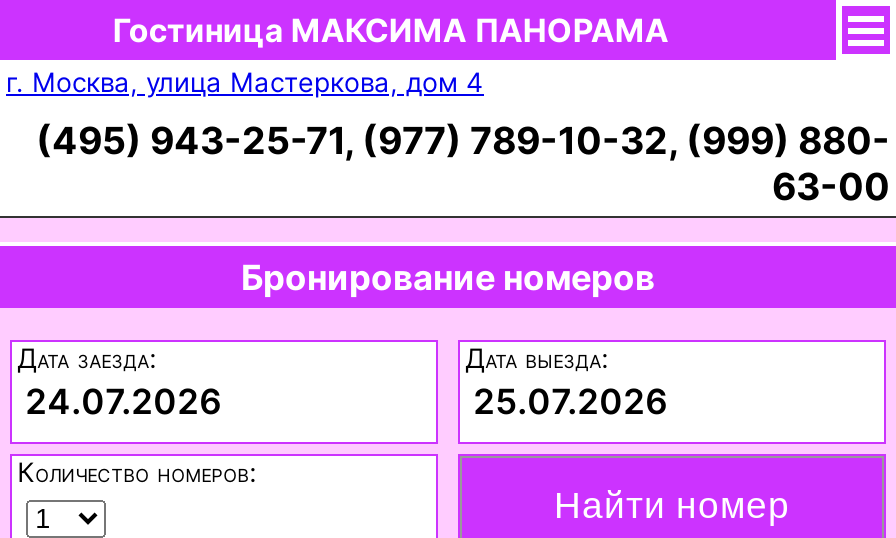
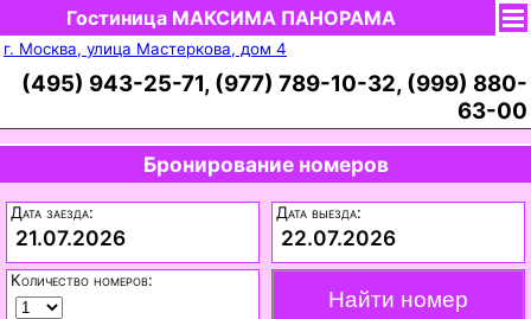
- 24.07.2026
+ 21.07.2026

- 25.07.2026
+ 22.07.2026
